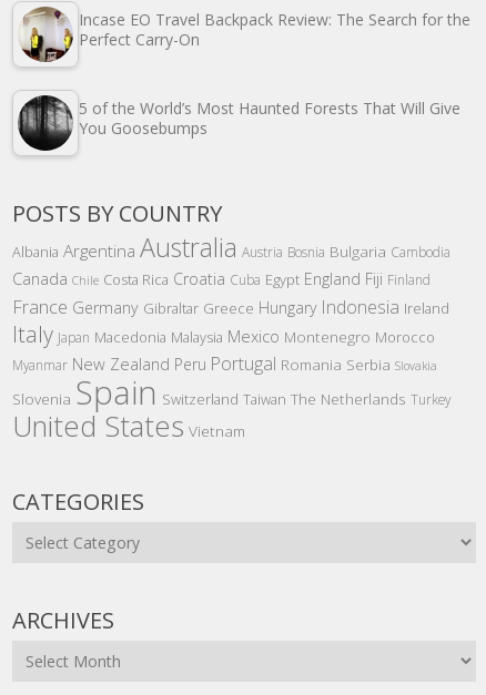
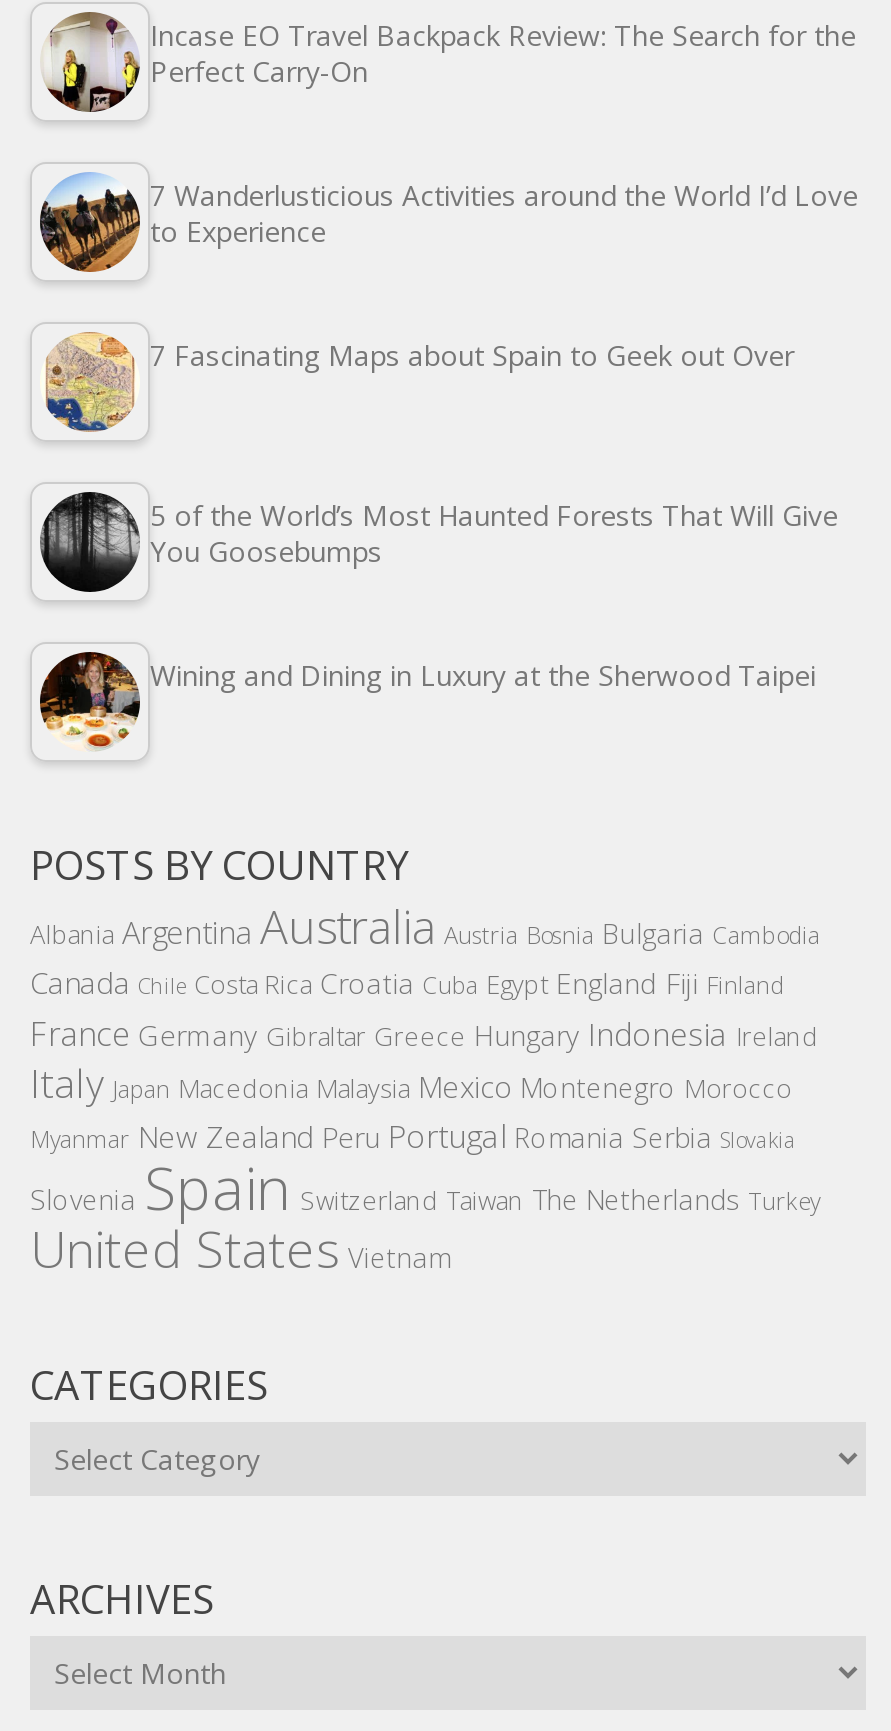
+ [image]
+ 7 Wanderlusticious Activities around the World I’d Love
+ to Experience
+ 7 Fascinating Maps about Spain to Geek out Over

+ [image]

+ [image]
+ Wining and Dining in Luxury at the Sherwood Taipei
